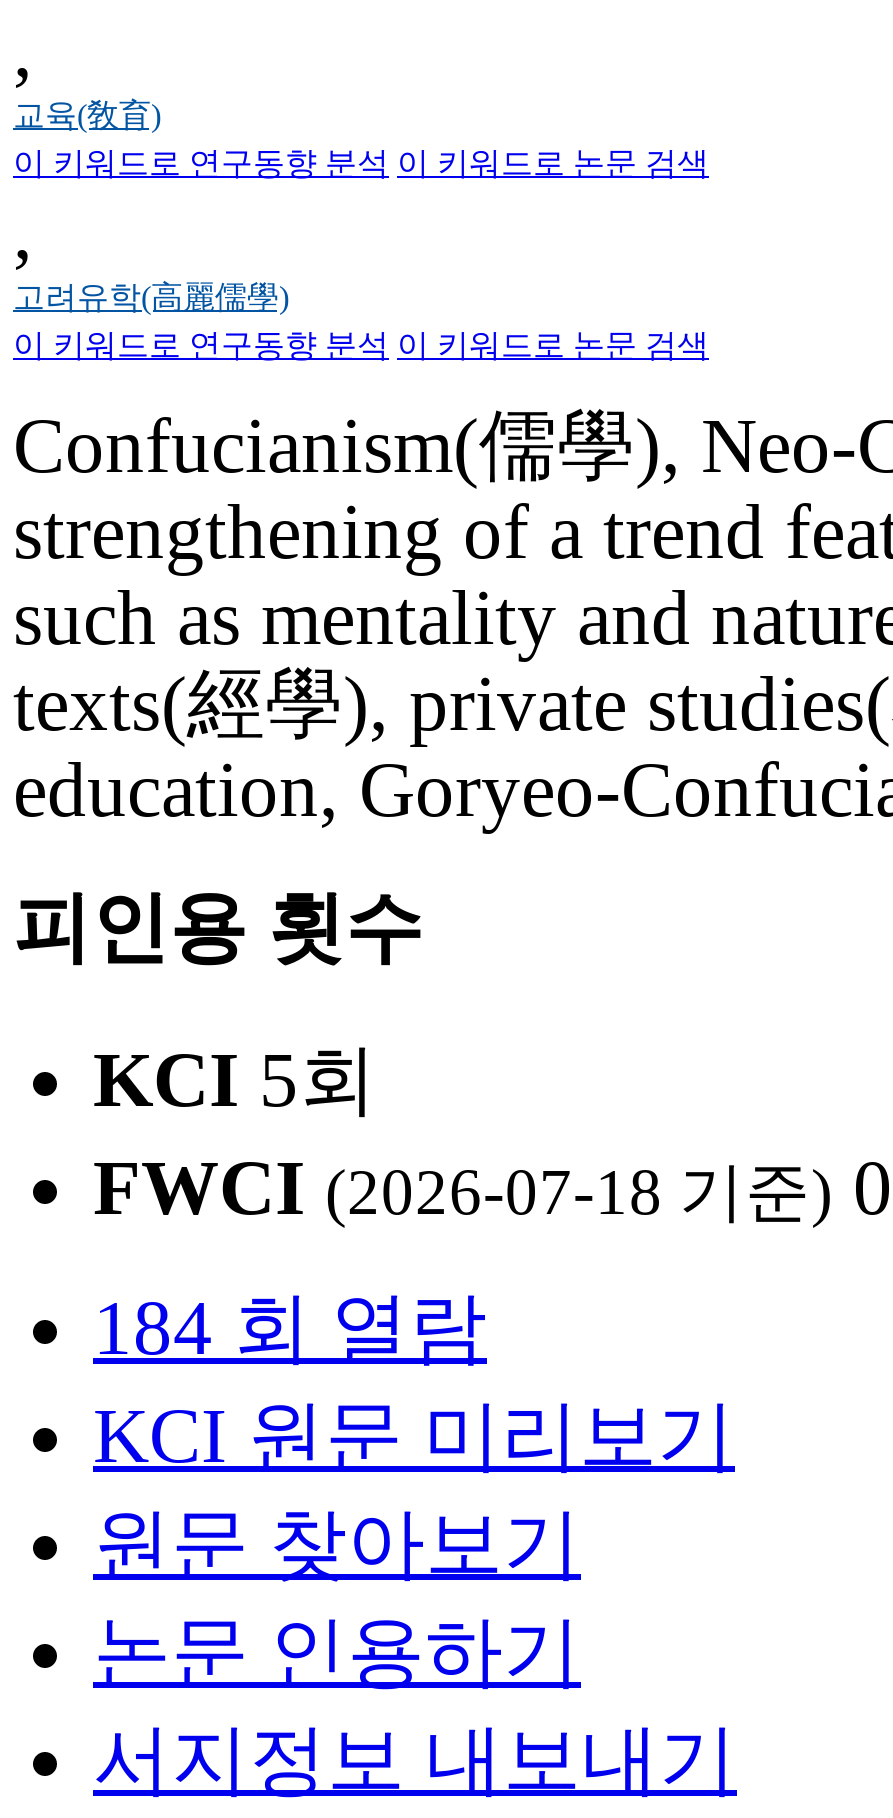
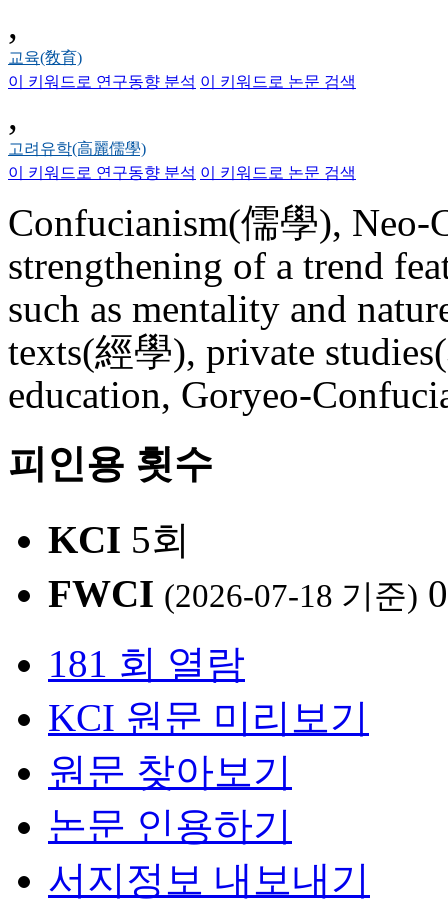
- 184 회 열람
+ 181 회 열람
